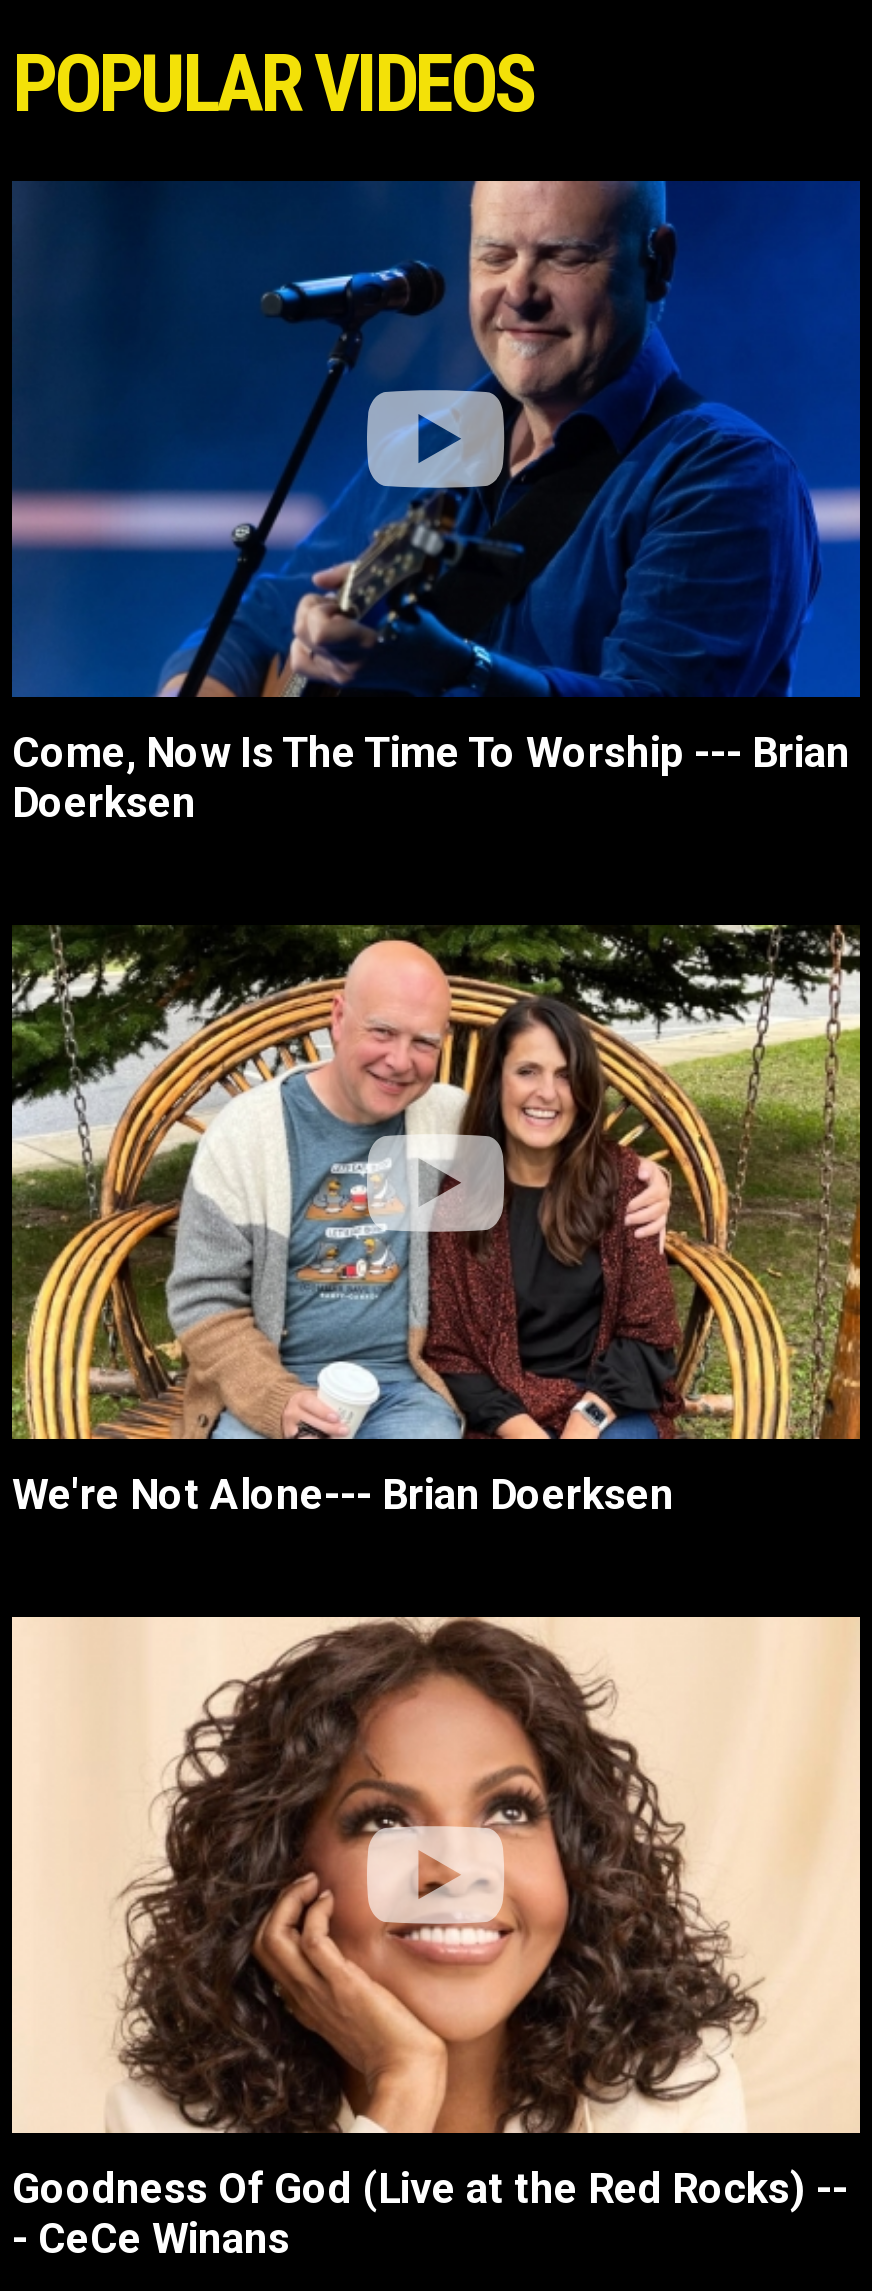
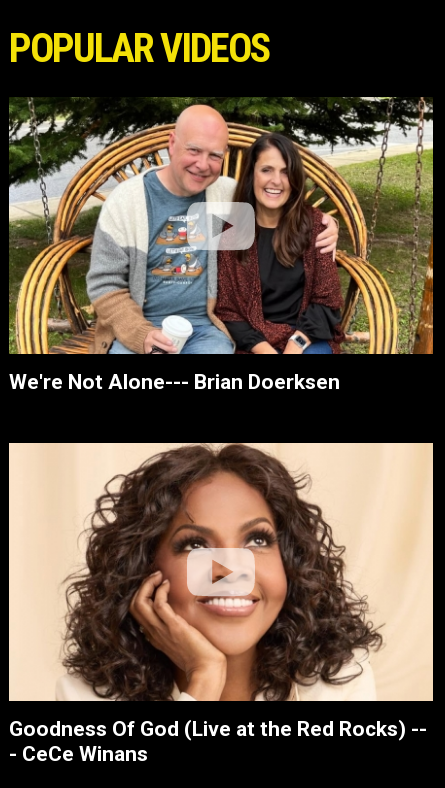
- [image]
- Come, Now Is The Time To Worship --- Brian
- Doerksen
